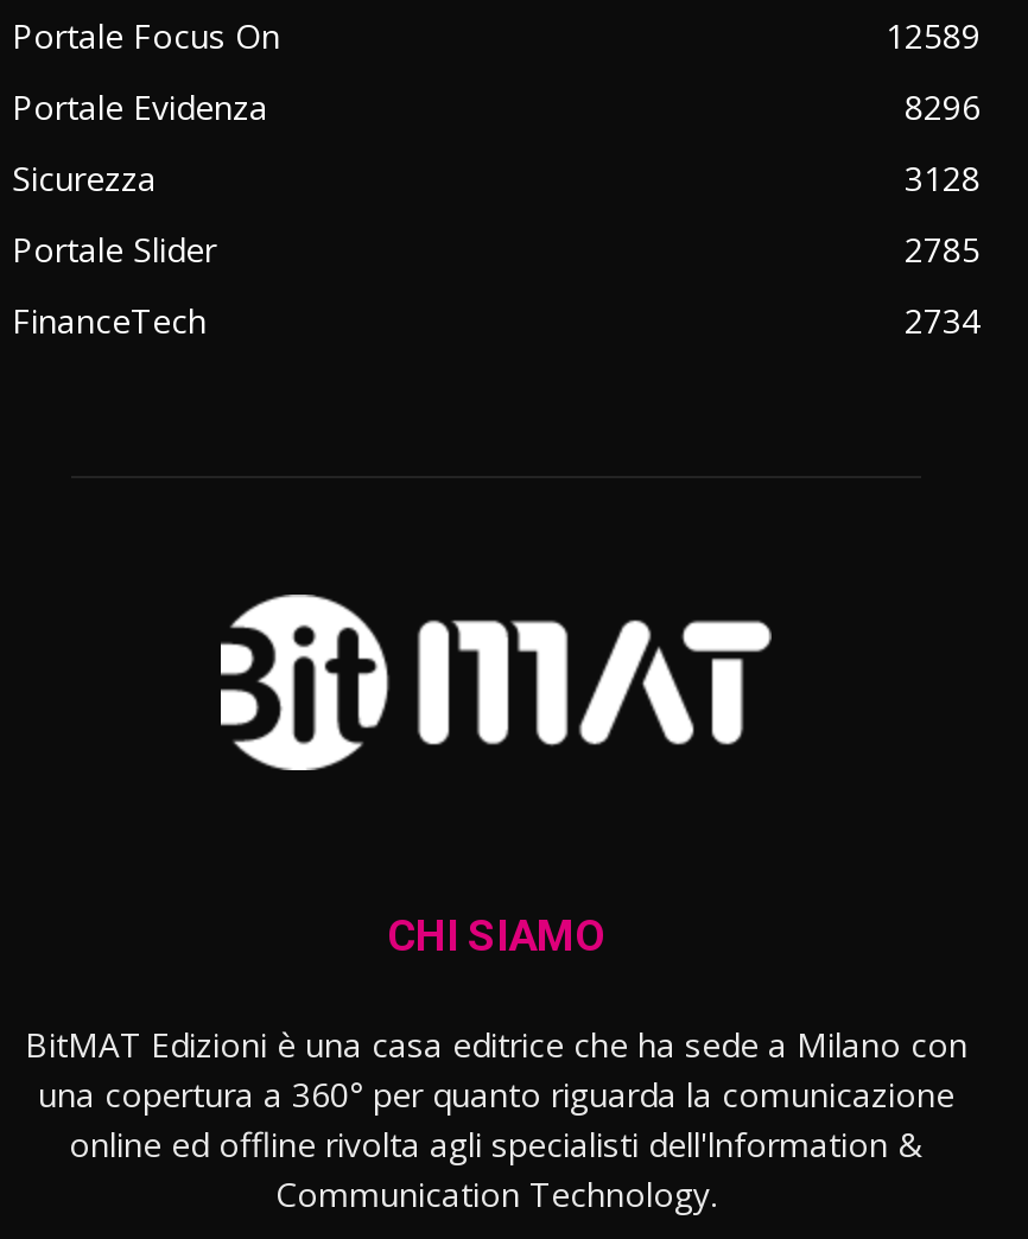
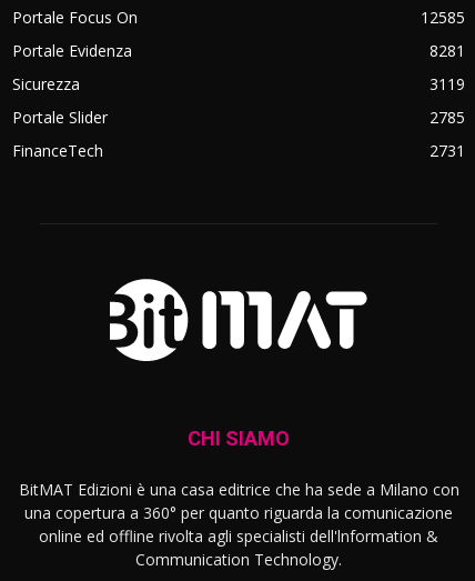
- 12589
+ 12585

- 8296
+ 8281

- 3128
+ 3119

- 2734
+ 2731
